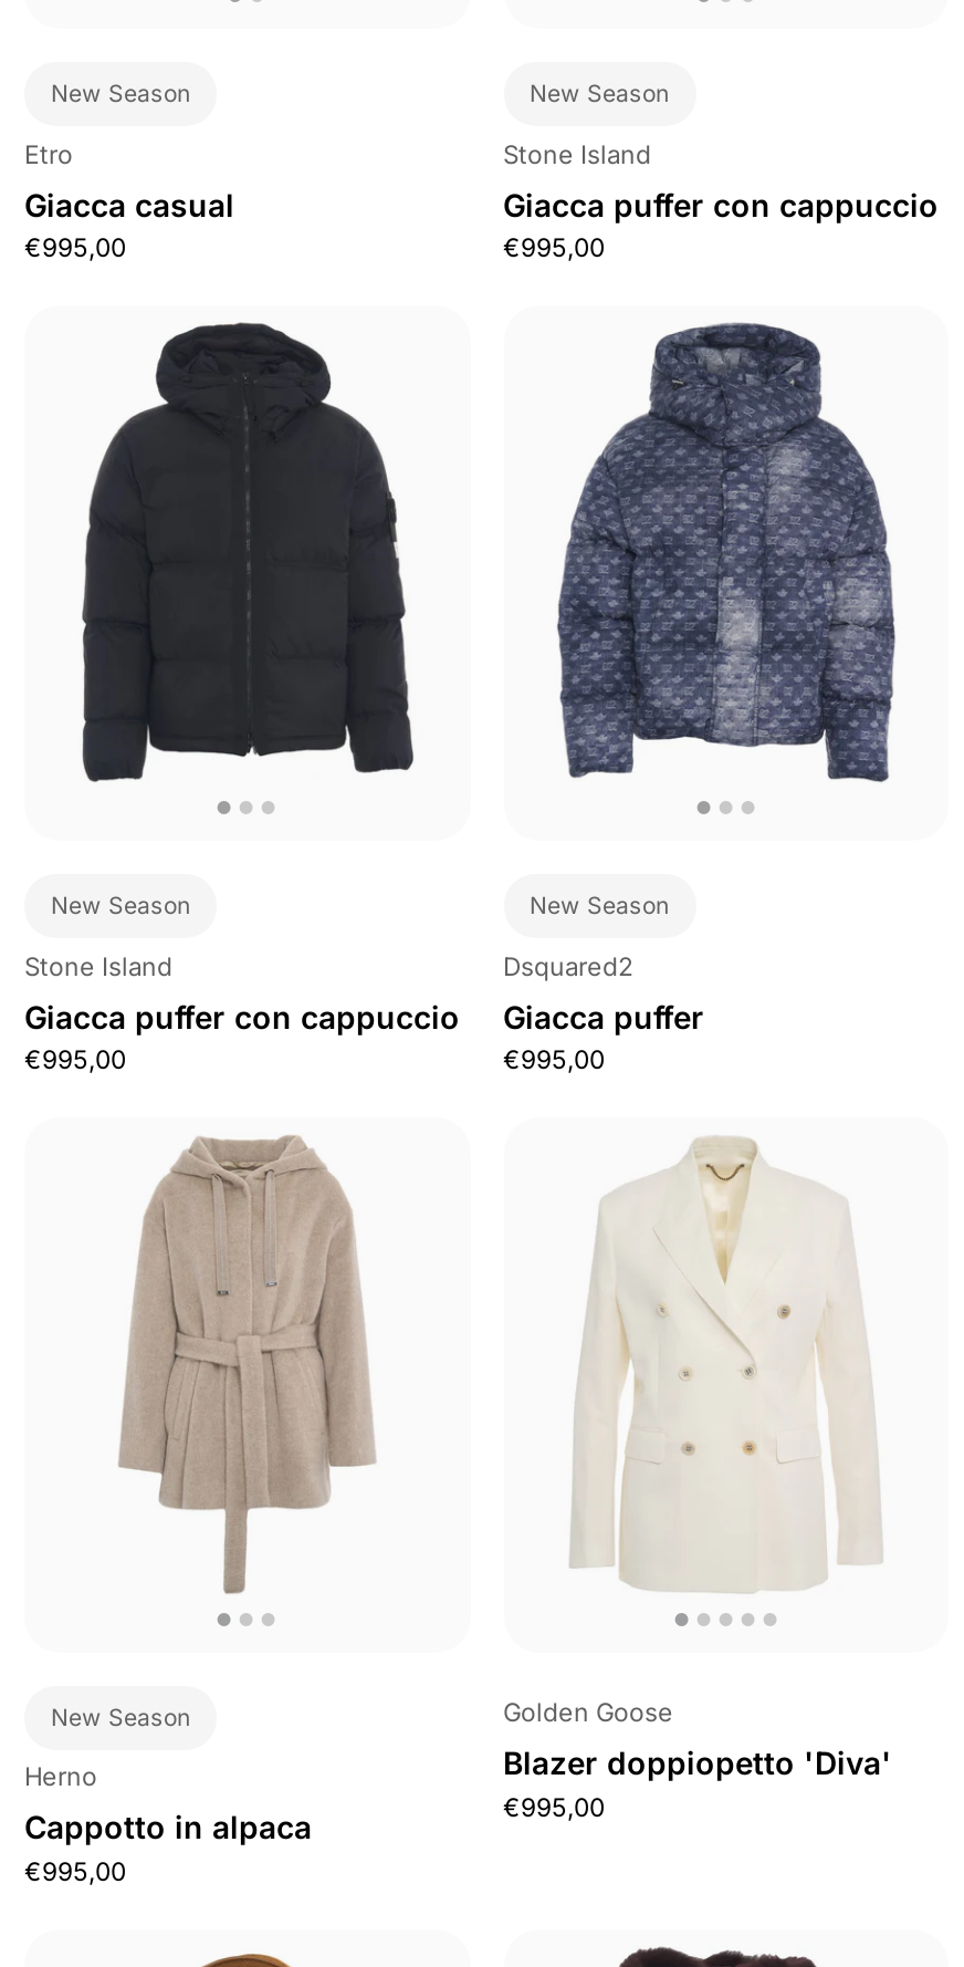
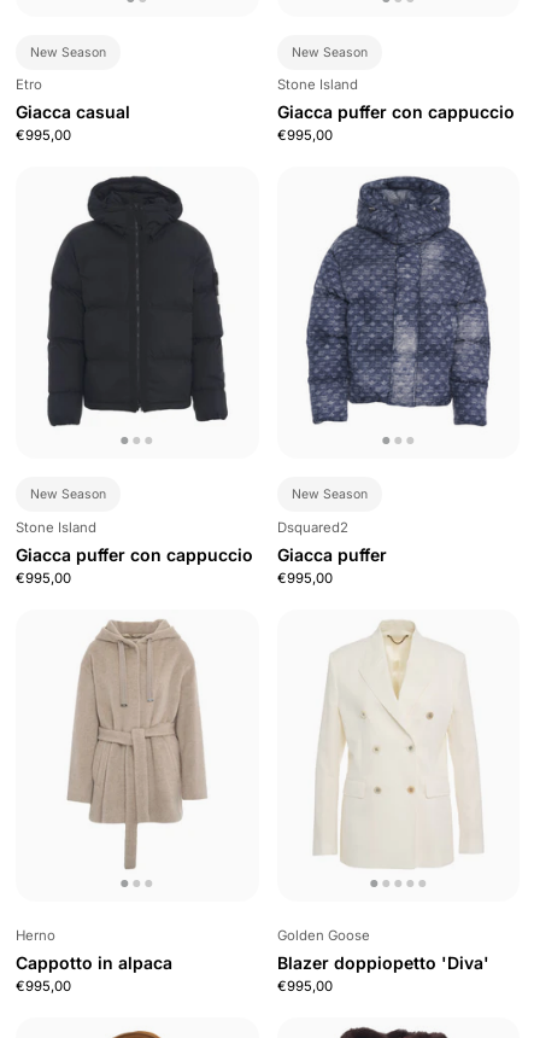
- New Season
